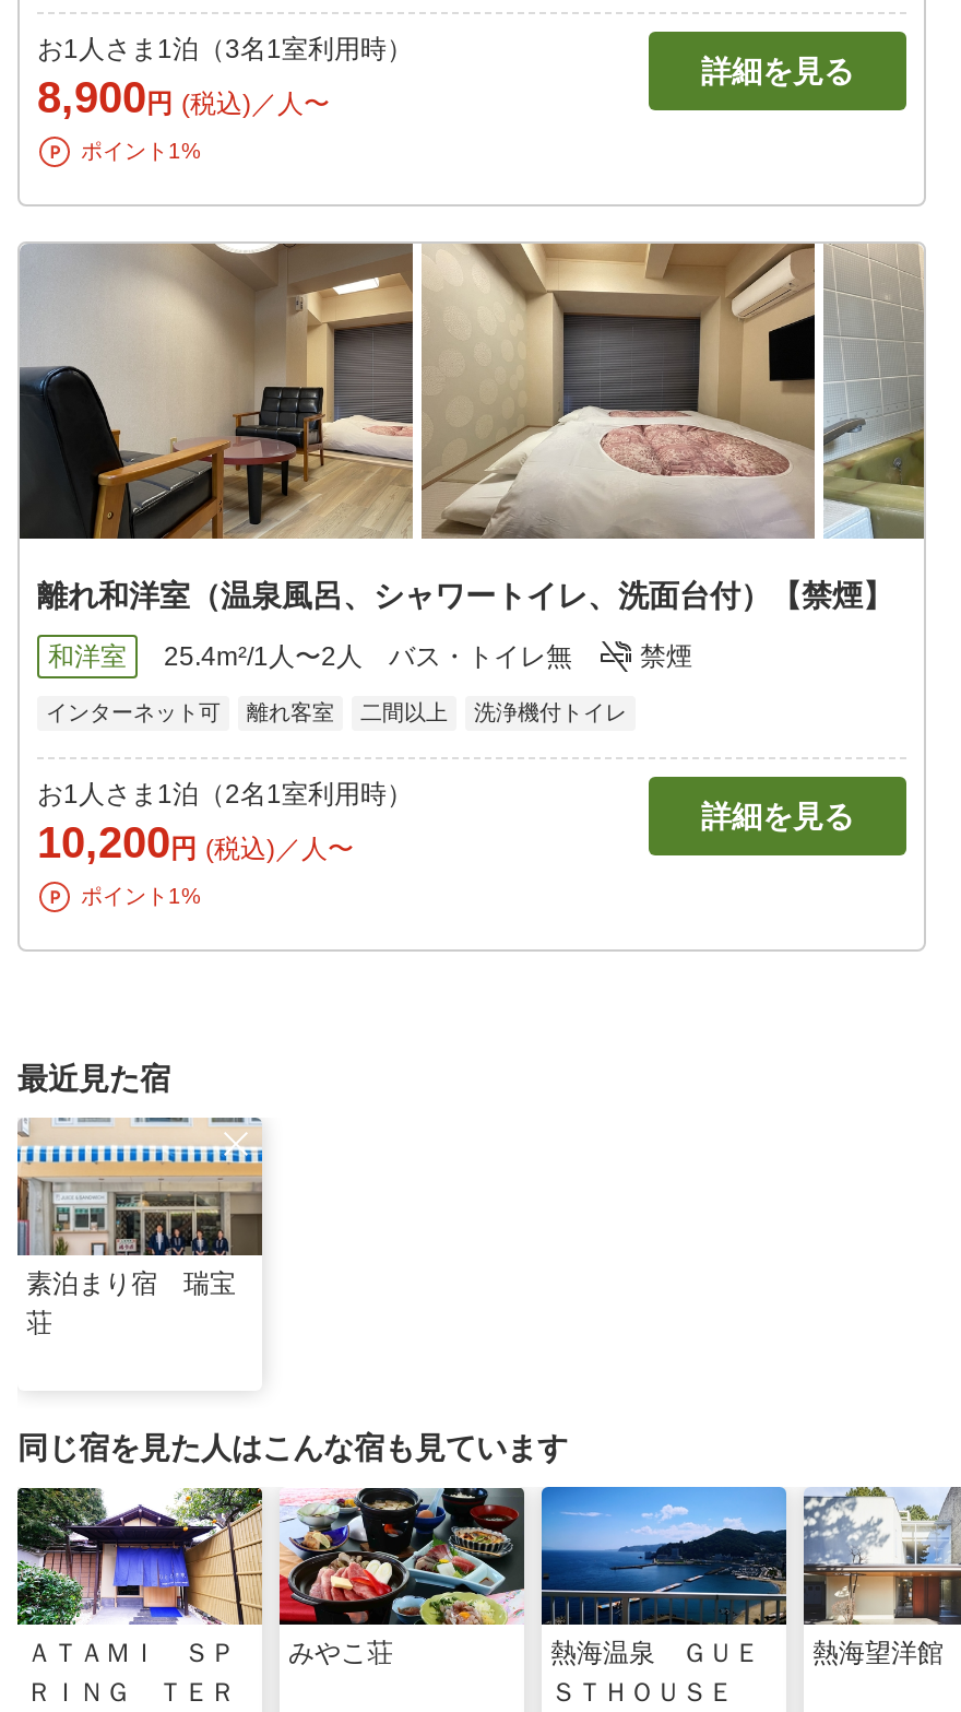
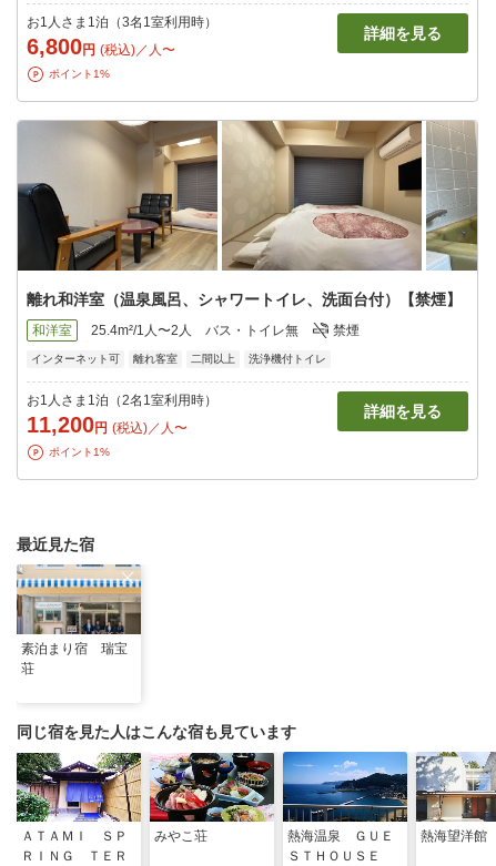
- 8,900円 (税込)／人〜
+ 6,800円 (税込)／人〜

- 10,200円 (税込)／人〜
+ 11,200円 (税込)／人〜
